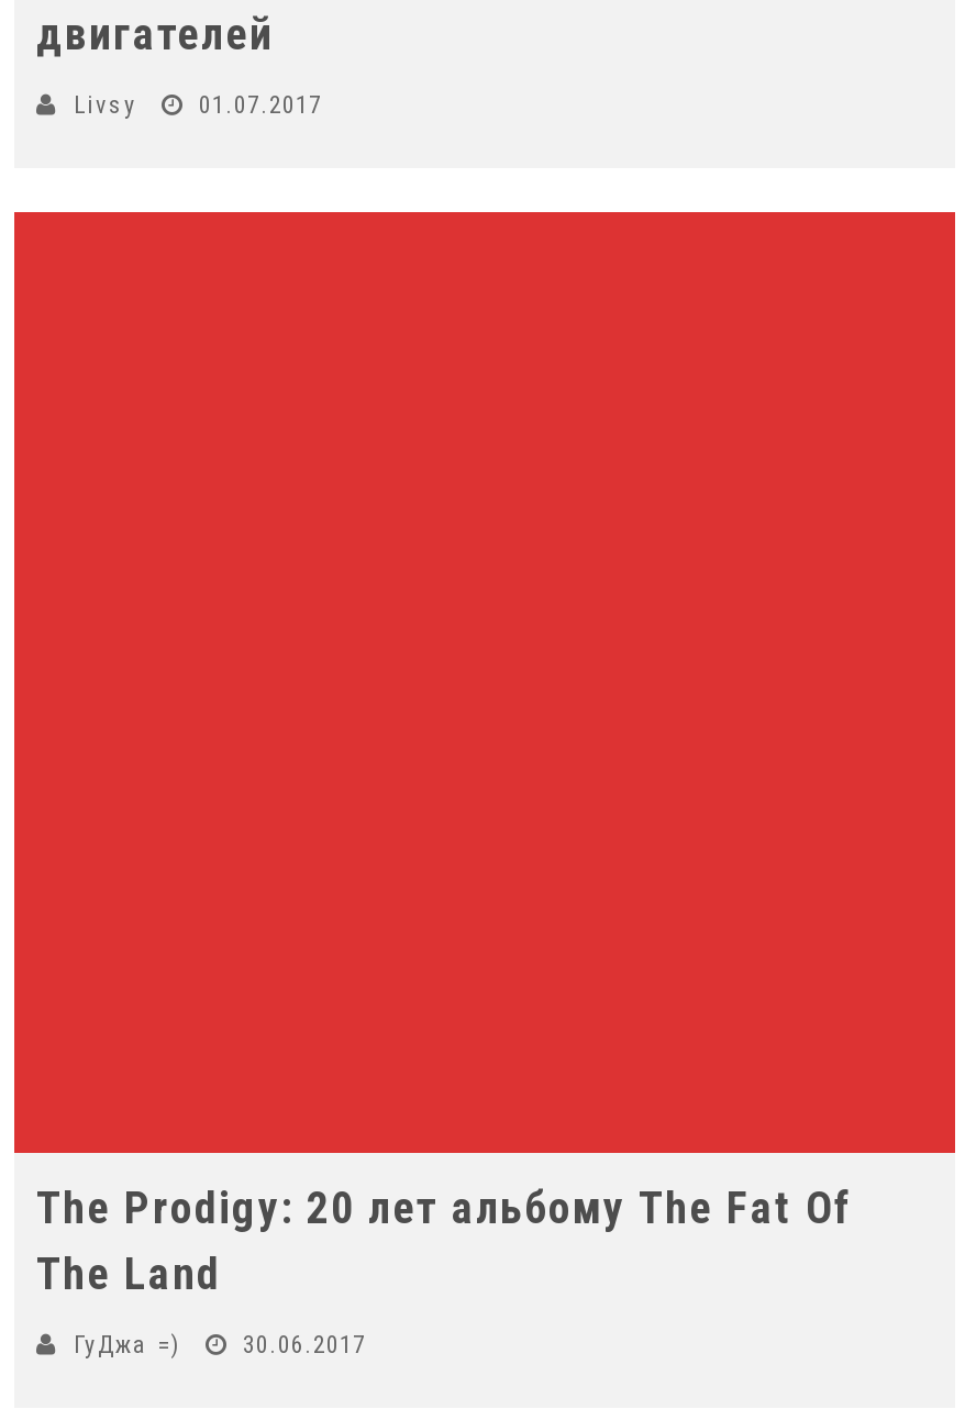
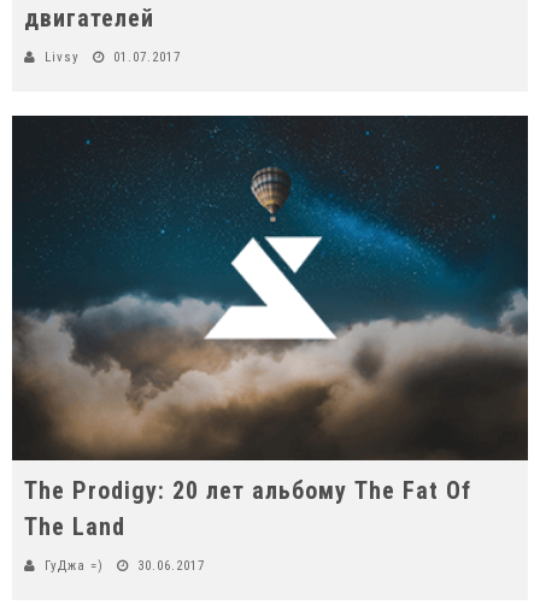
+ [image]
